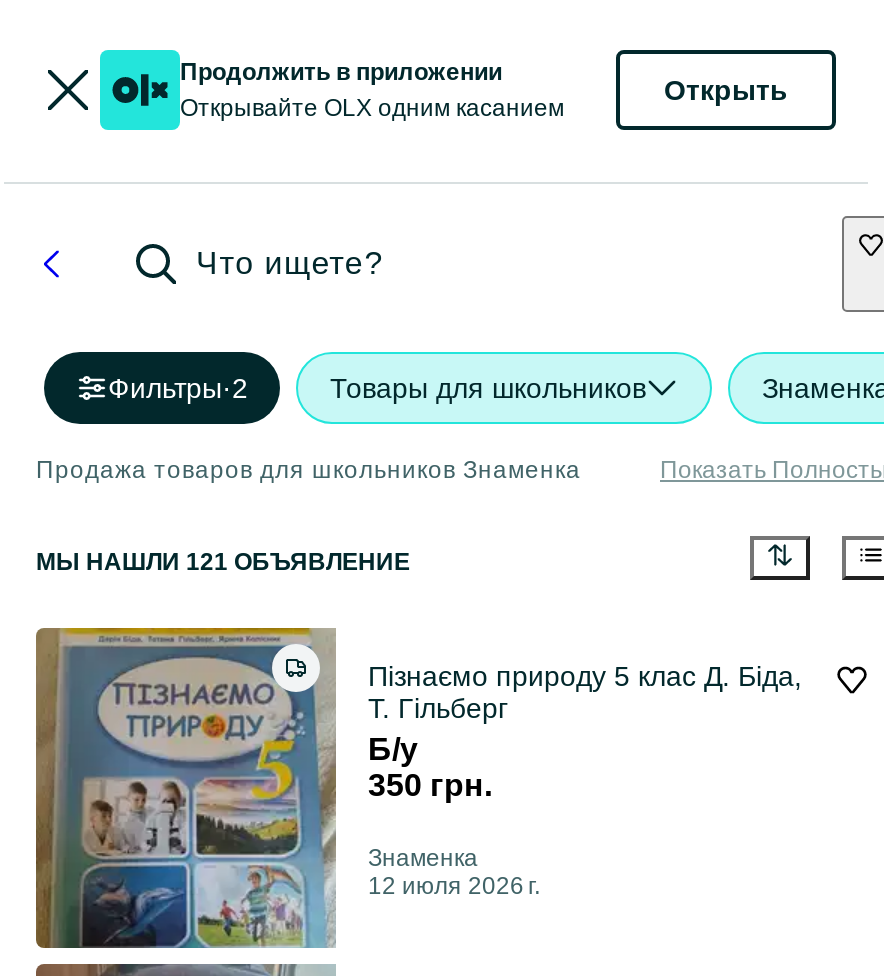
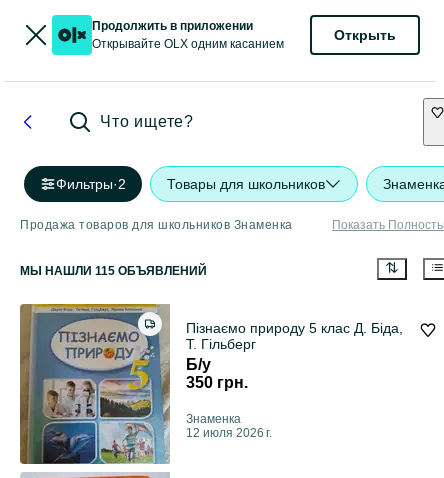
- МЫ НАШЛИ 121 ОБЪЯВЛЕНИЕ
+ МЫ НАШЛИ 115 ОБЪЯВЛЕНИЙ
